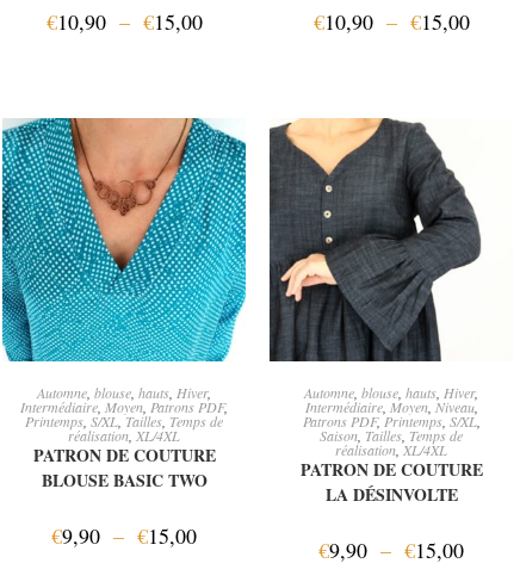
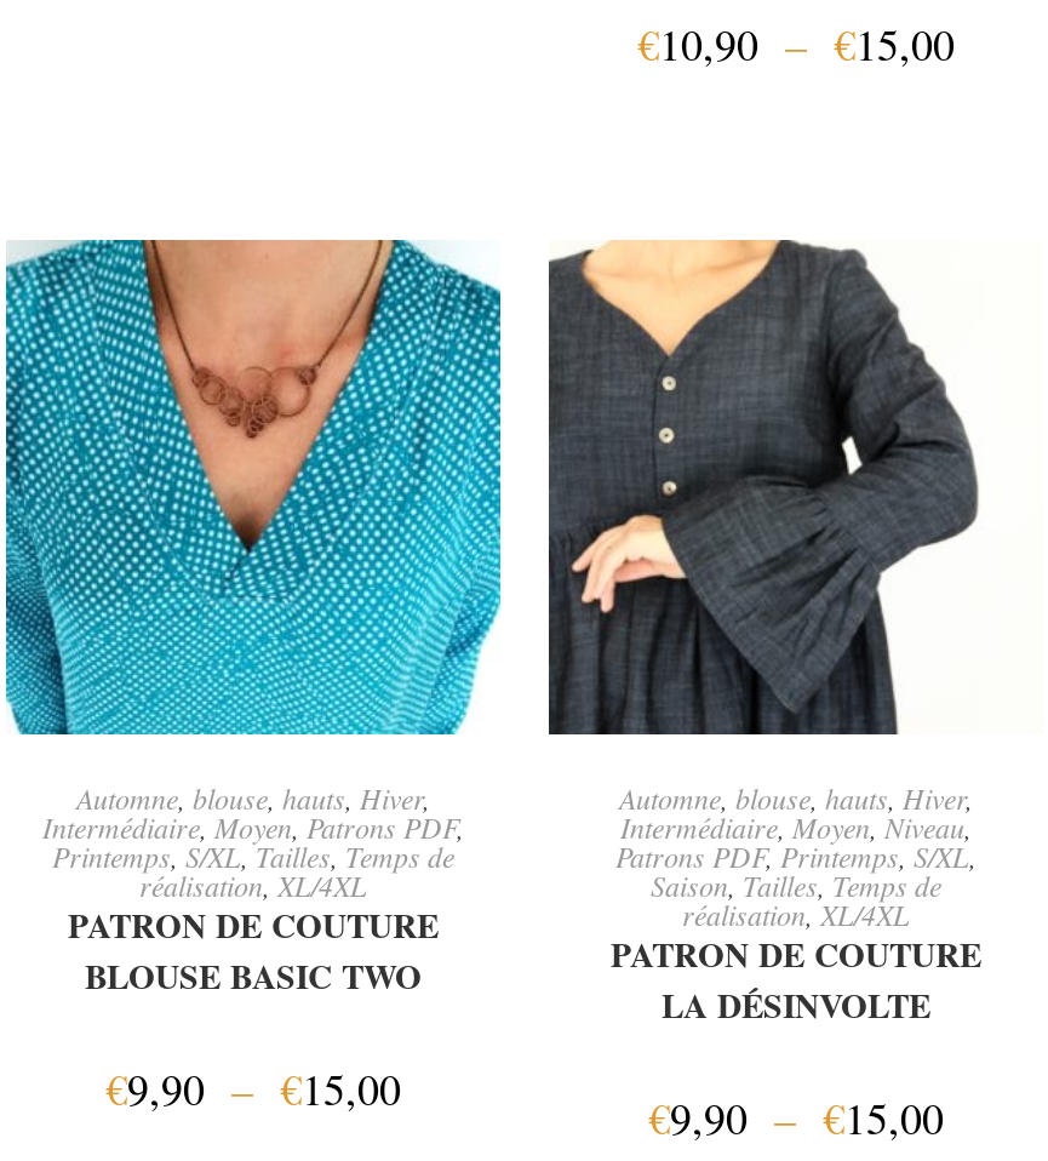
- €10,90 – €15,00
